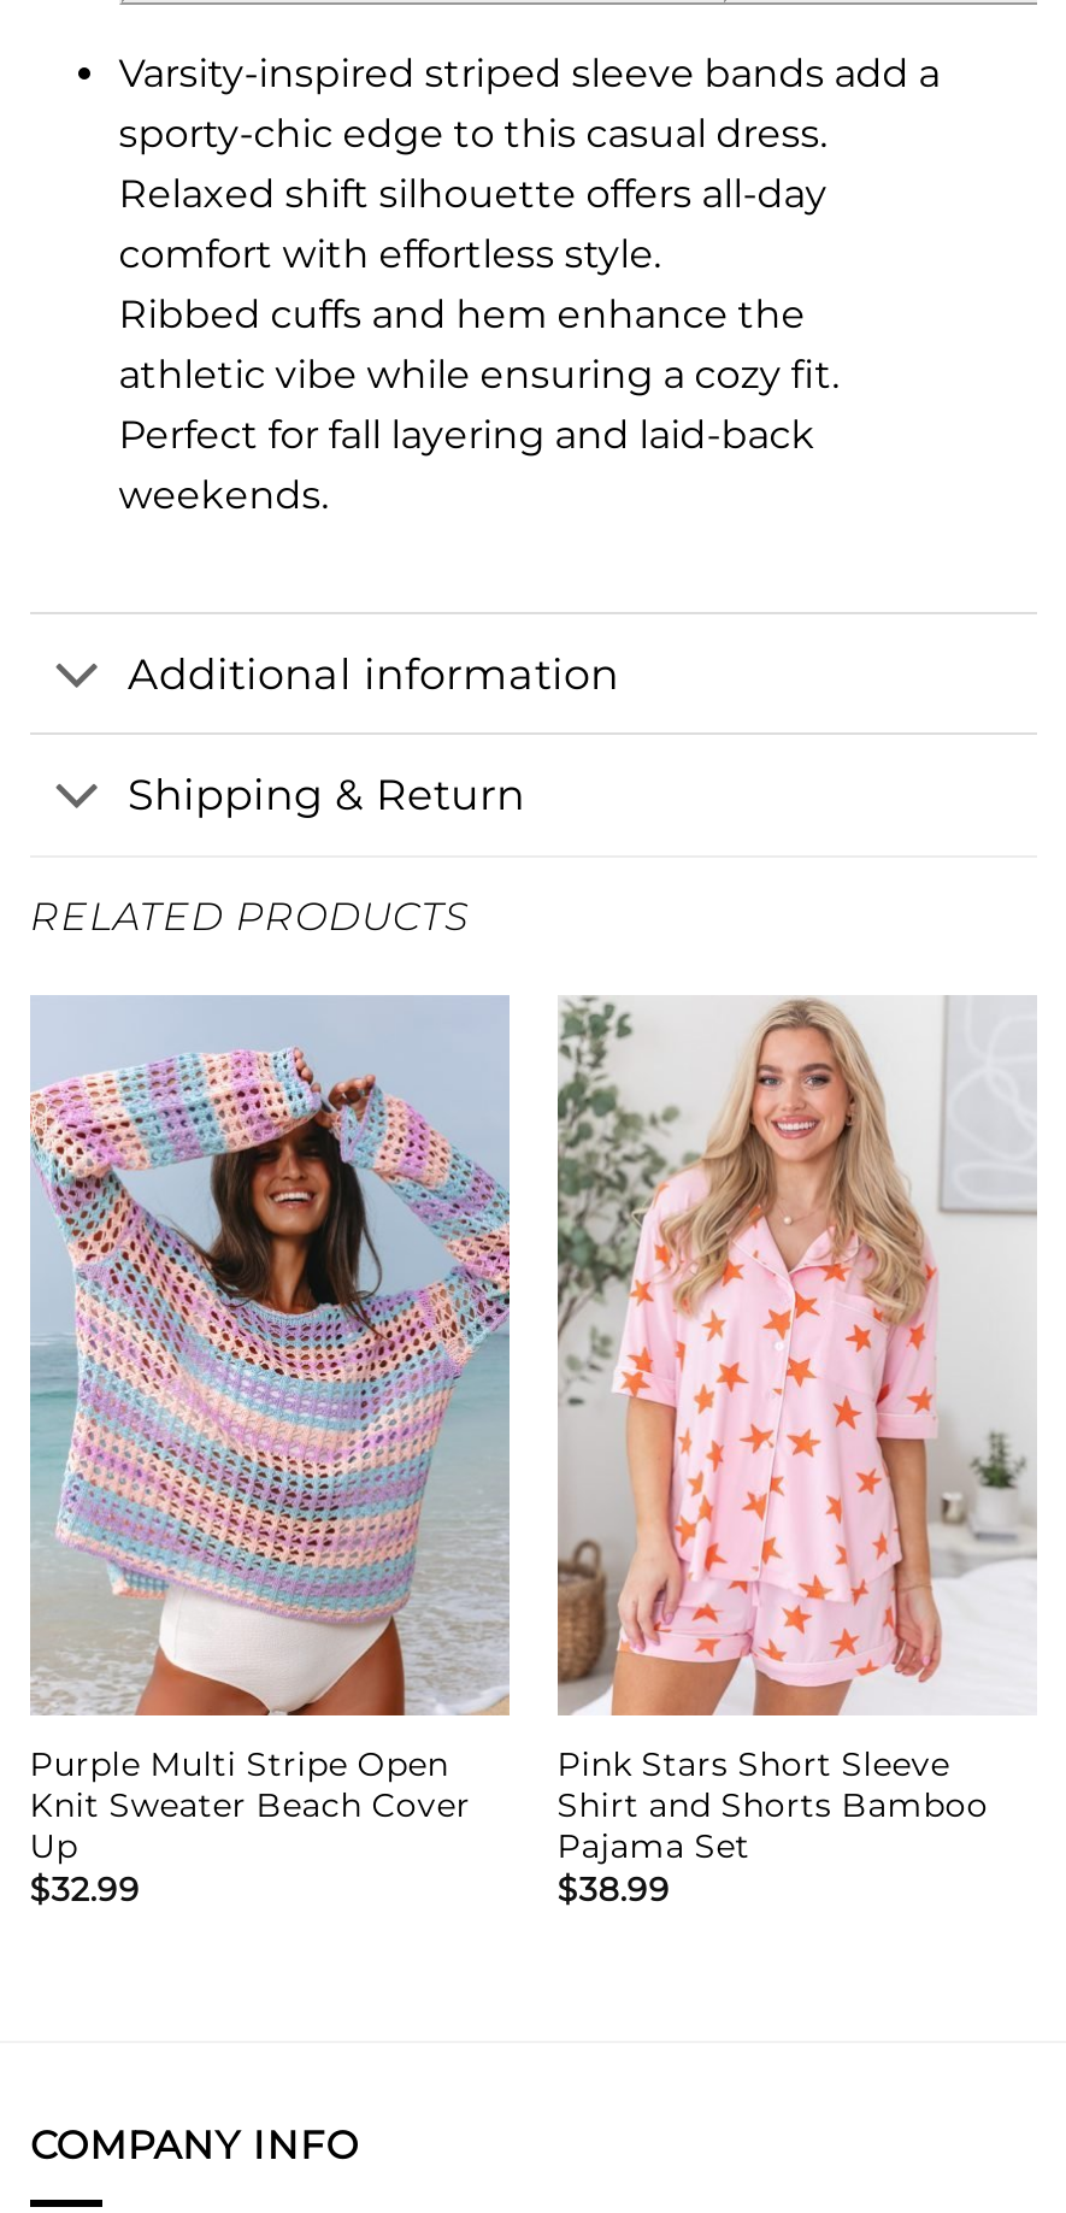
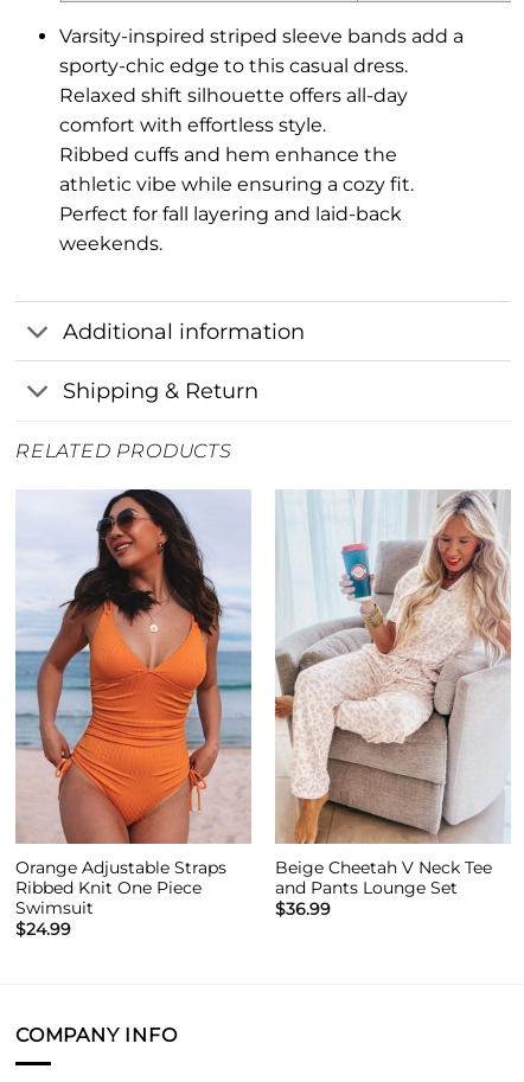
- [image]
- Purple Multi Stripe Open
- Knit Sweater Beach Cover
- Up
- $32.99
+ [image]
+ Orange Adjustable Straps
+ Ribbed Knit One Piece
+ Swimsuit
+ $24.99

- [image]
- Pink Stars Short Sleeve
- Shirt and Shorts Bamboo
- Pajama Set
- $38.99
+ [image]
+ Beige Cheetah V Neck Tee
+ and Pants Lounge Set
+ $36.99
